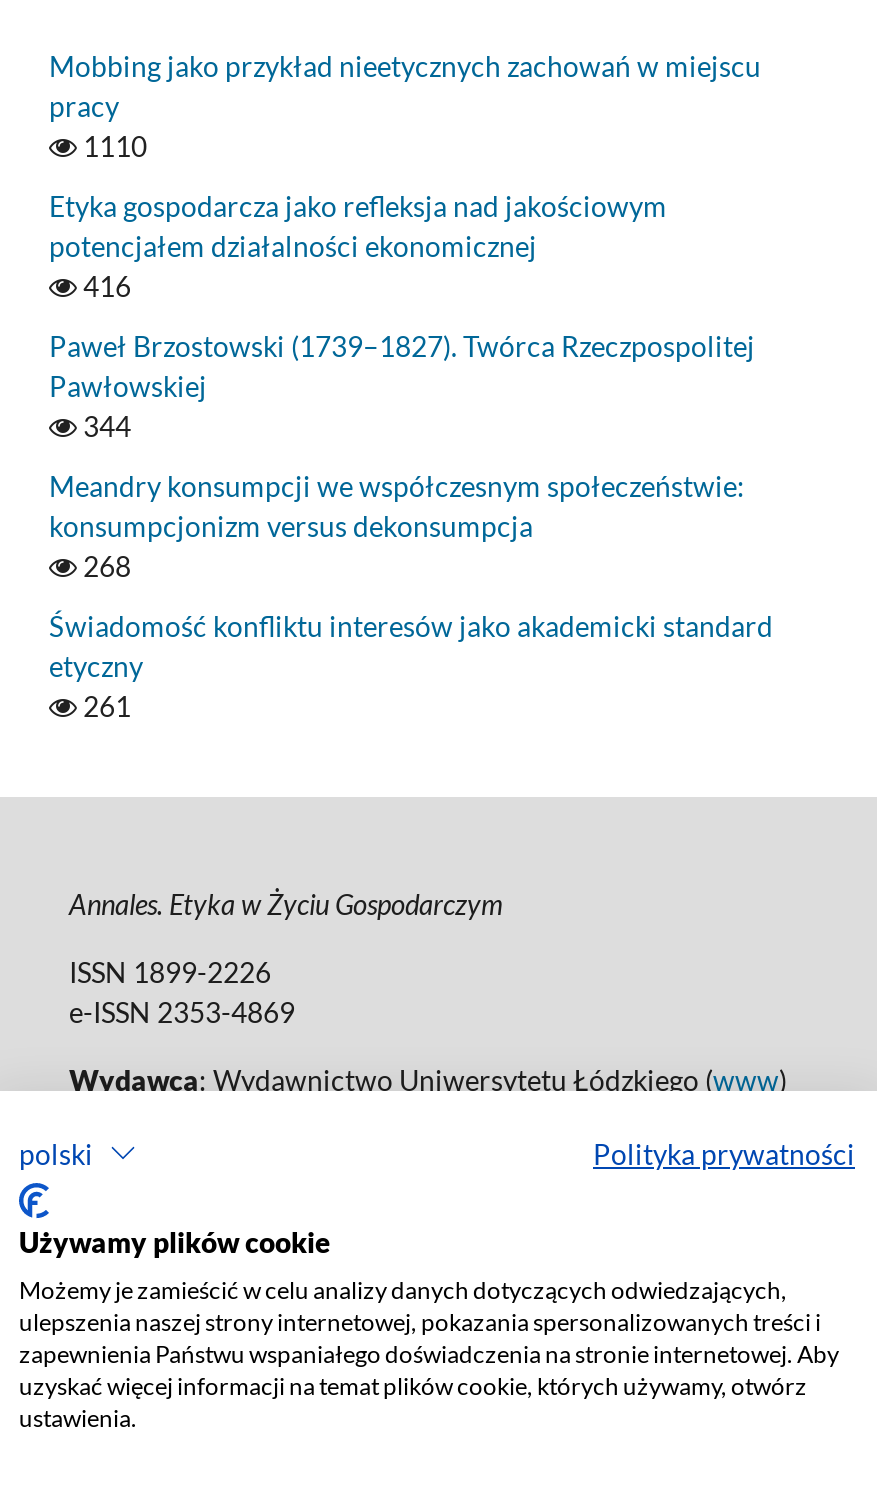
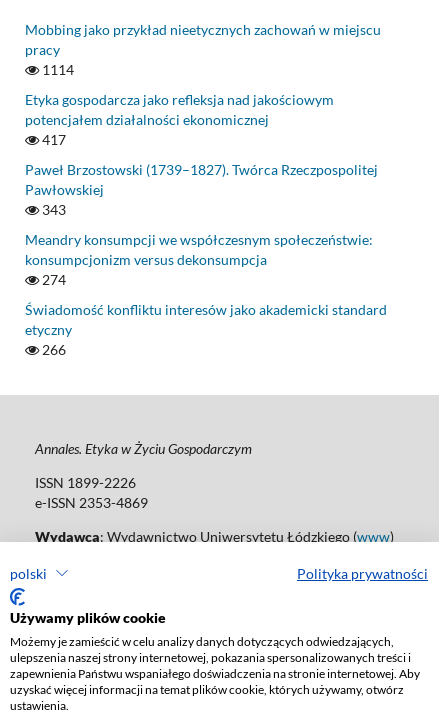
- 1110
+ 1114

- 416
+ 417

- 344
+ 343

- 268
+ 274

- 261
+ 266
